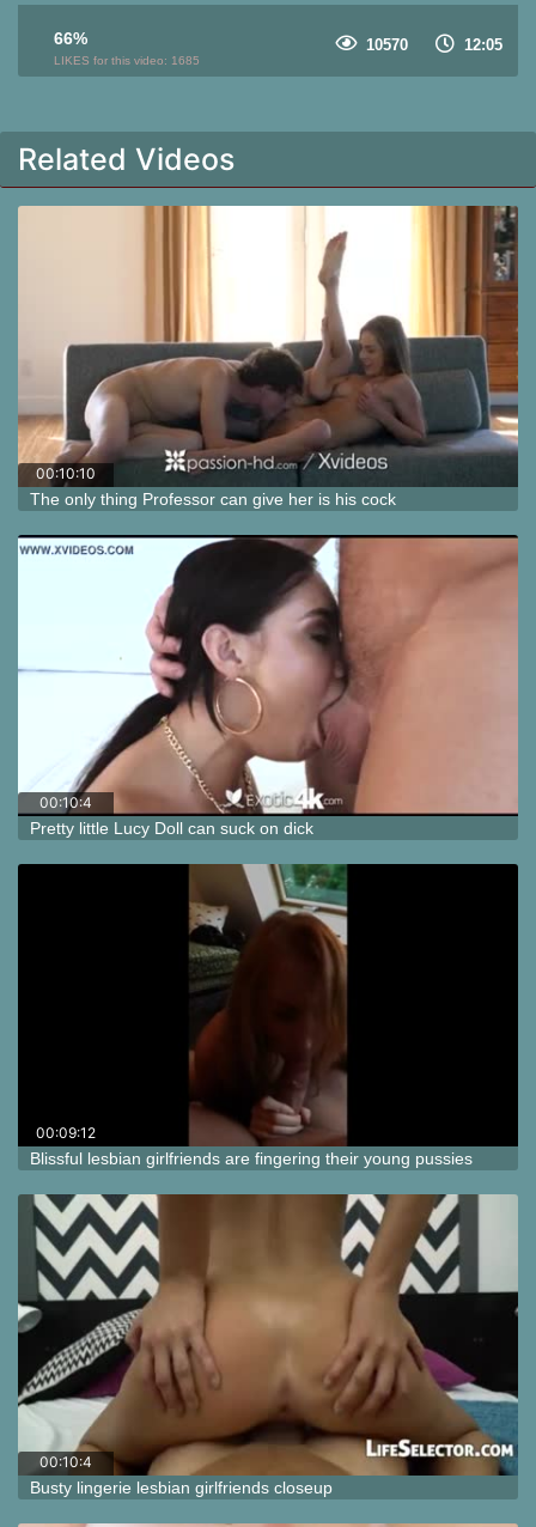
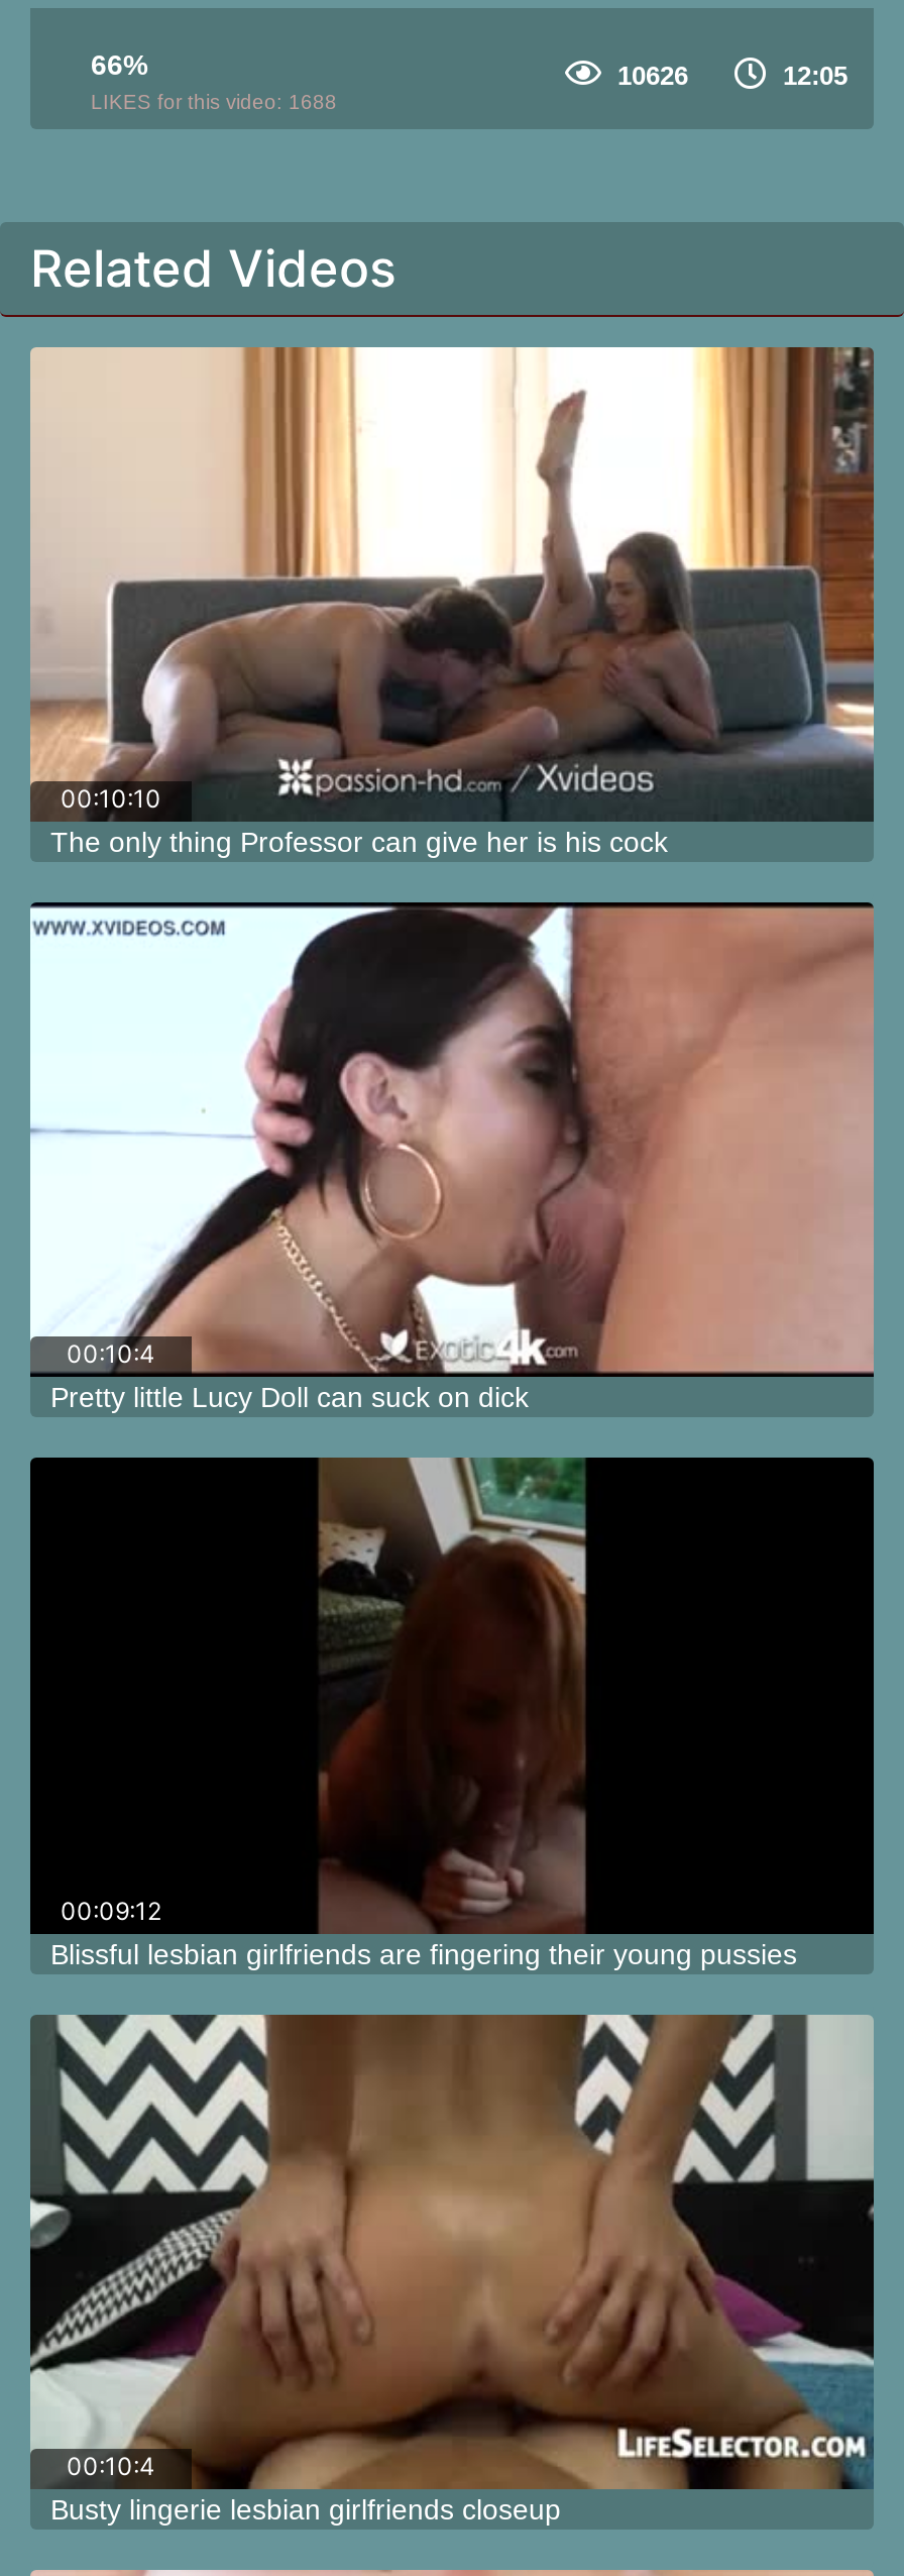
- 10570
+ 10626

- LIKES for this video: 1685
+ LIKES for this video: 1688
